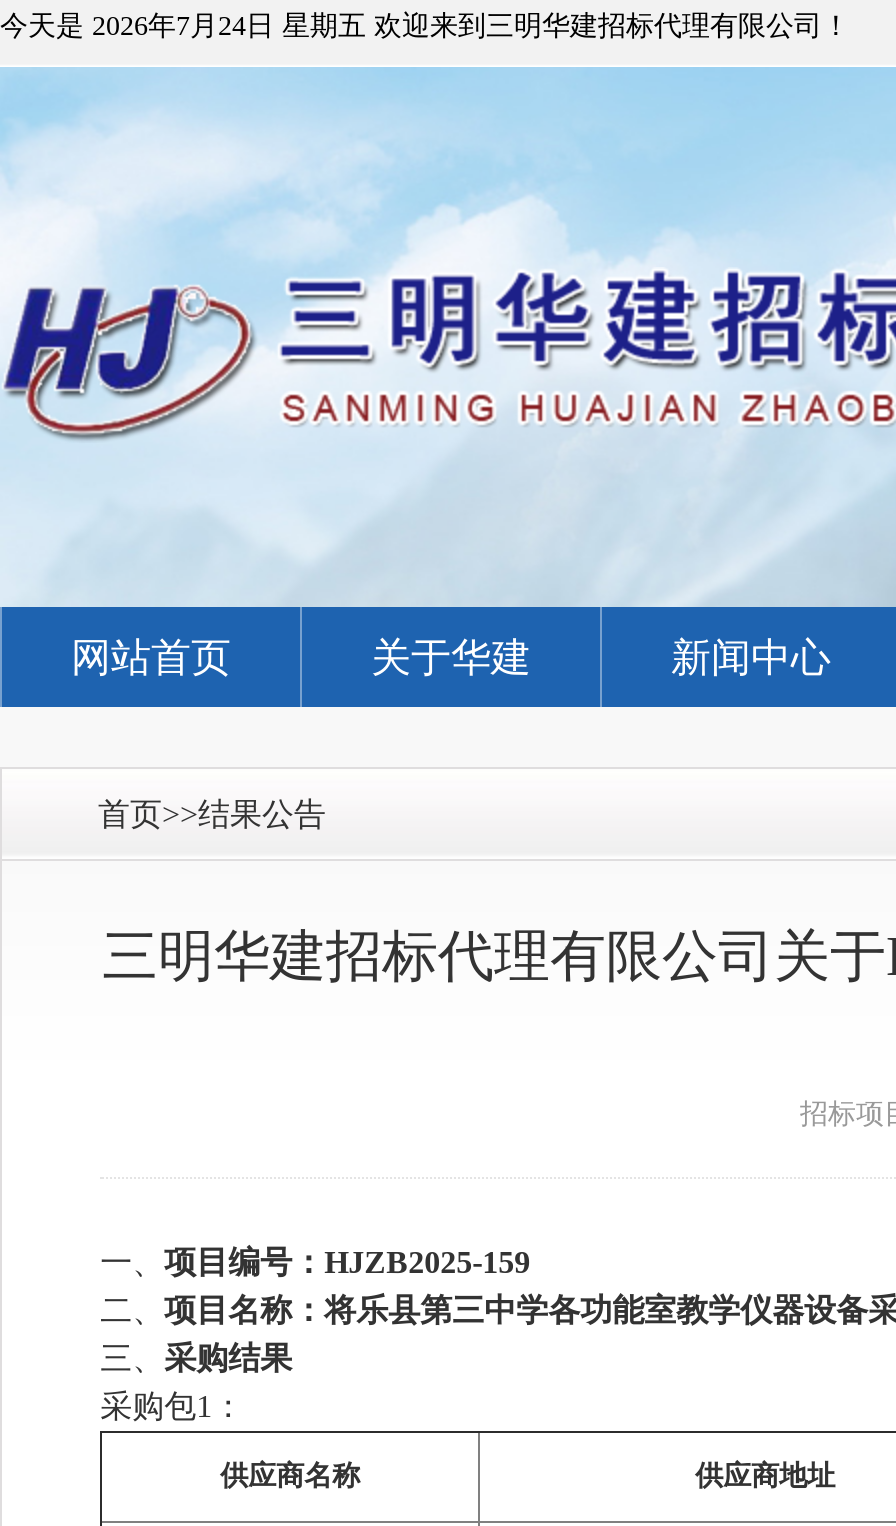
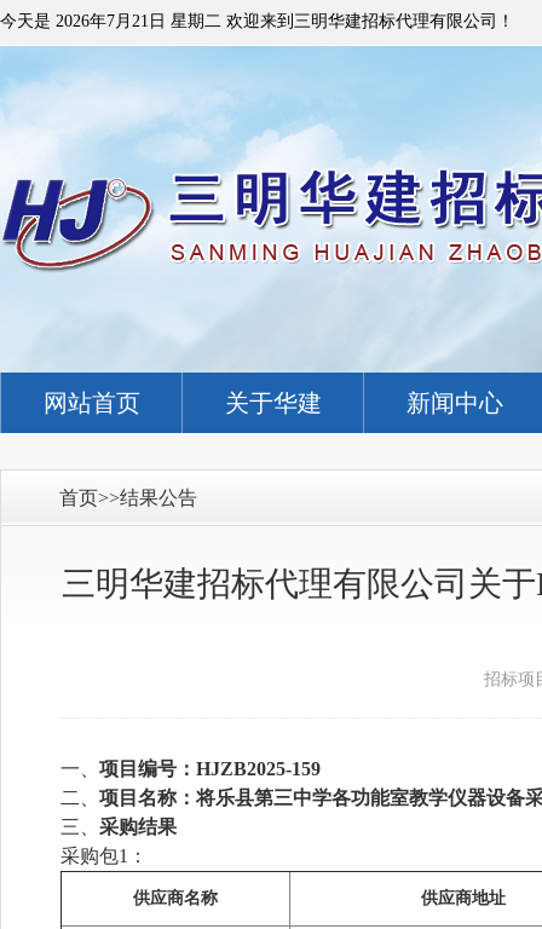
- 今天是2026年7月24日 星期五欢迎来到三明华建招标代理有限公司！
+ 今天是2026年7月21日 星期二欢迎来到三明华建招标代理有限公司！
